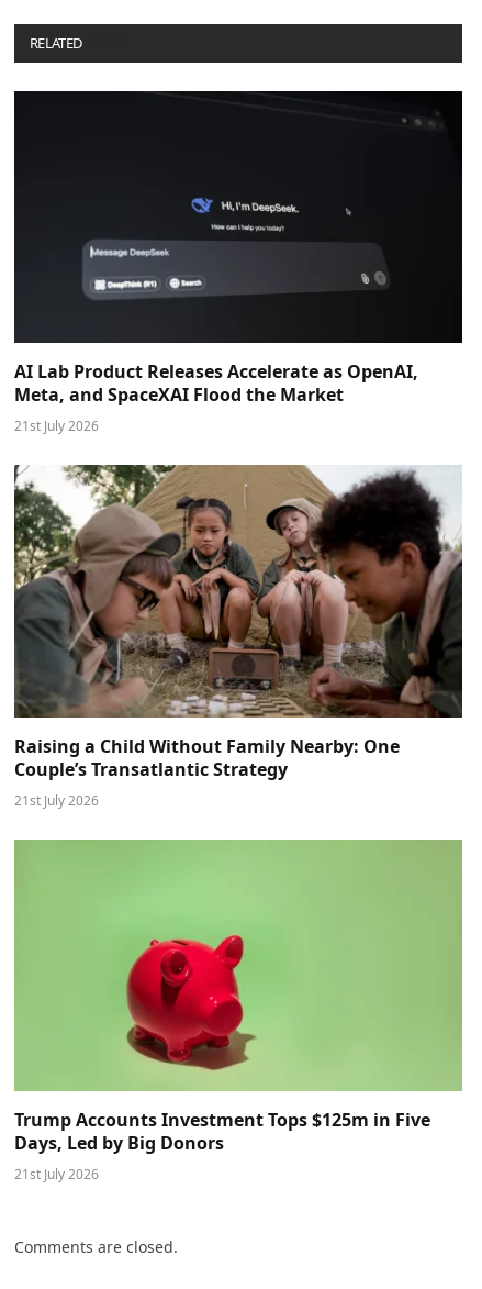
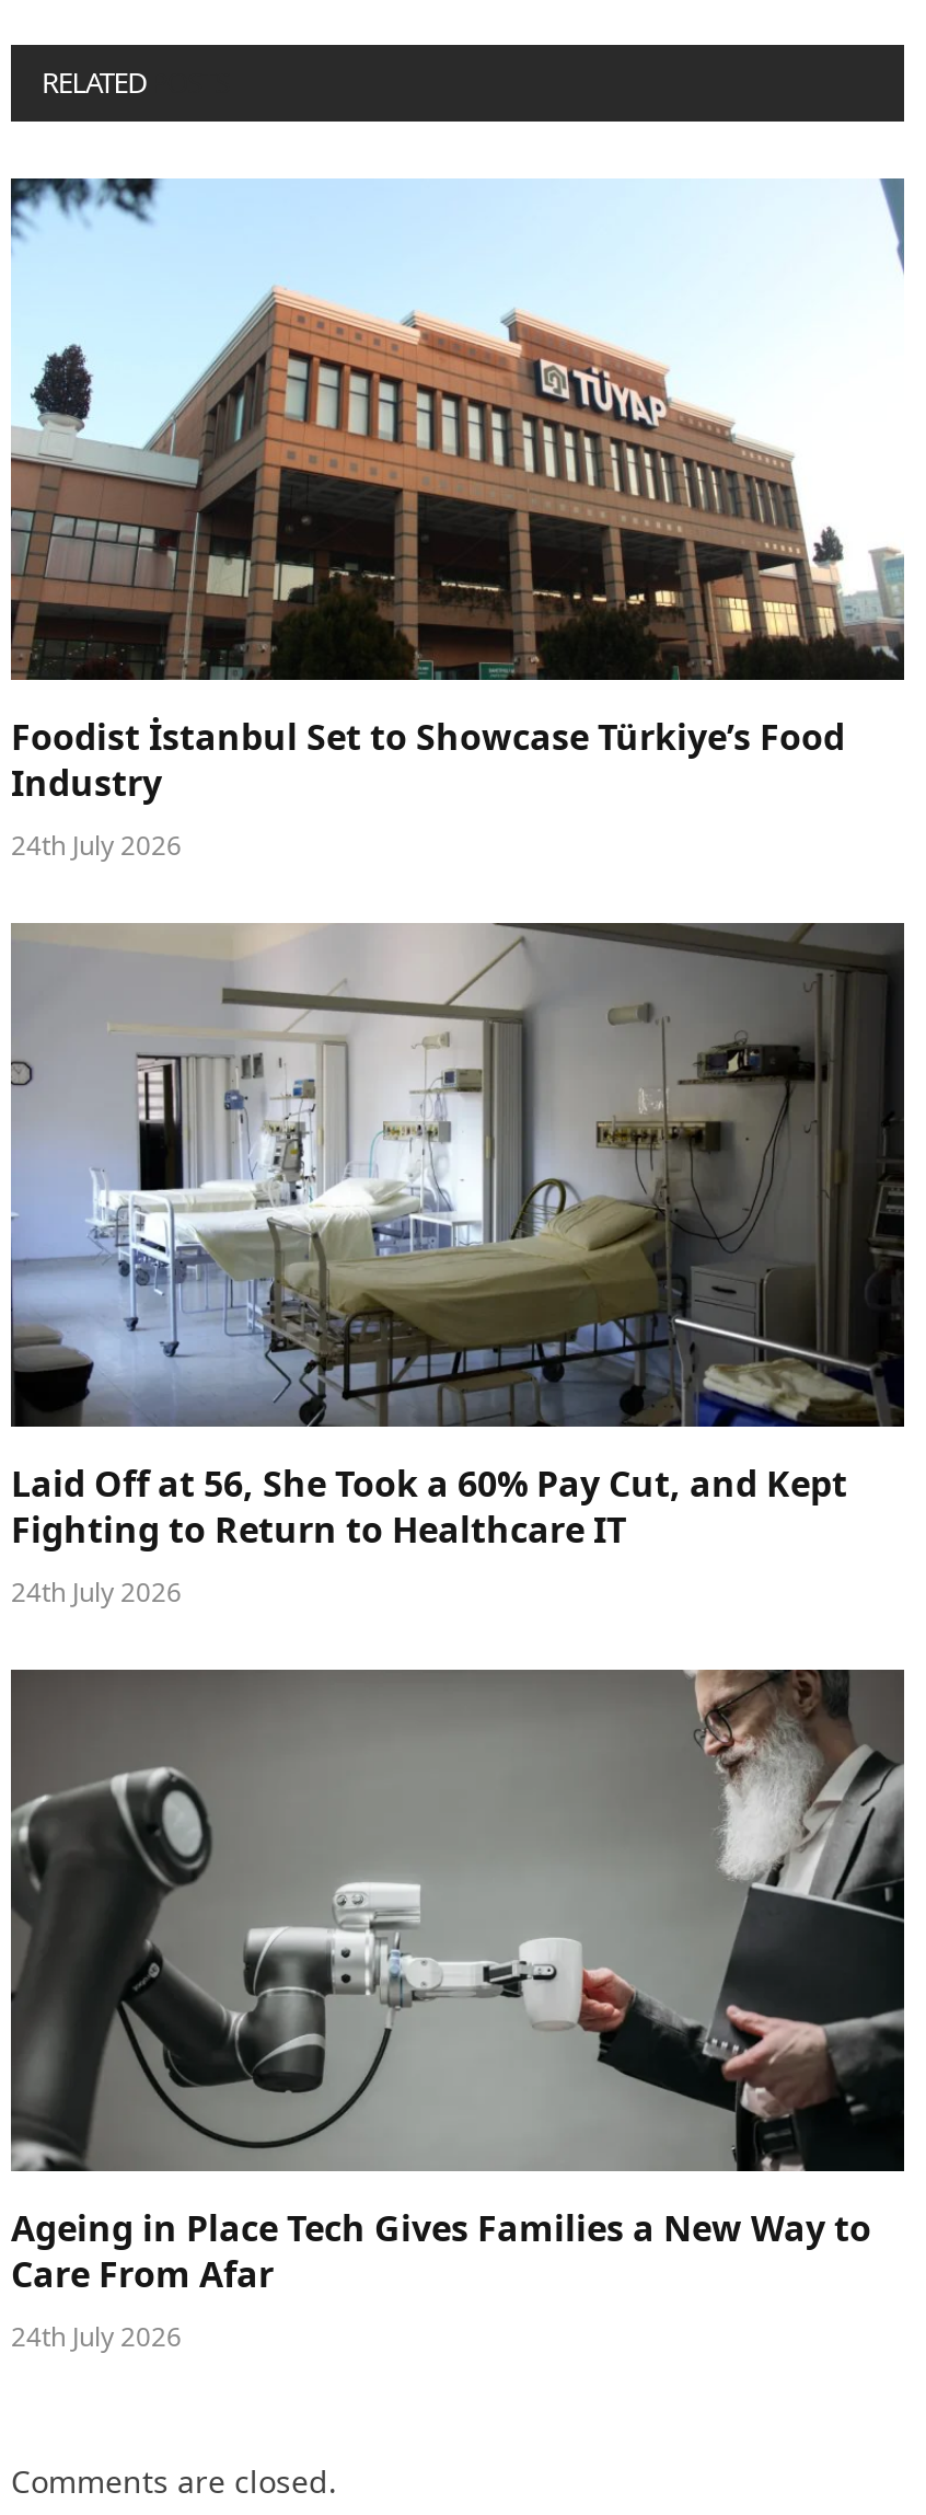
- [image]
- AI Lab Product Releases Accelerate as OpenAI,
- Meta, and SpaceXAI Flood the Market
- 21st July 2026
+ [image]
+ Foodist İstanbul Set to Showcase Türkiye’s Food
+ Industry
+ 24th July 2026

- [image]
- Raising a Child Without Family Nearby: One
- Couple’s Transatlantic Strategy
- 21st July 2026
+ [image]
+ Laid Off at 56, She Took a 60% Pay Cut, and Kept
+ Fighting to Return to Healthcare IT
+ 24th July 2026

- [image]
- Trump Accounts Investment Tops $125m in Five
- Days, Led by Big Donors
- 21st July 2026
+ [image]
+ Ageing in Place Tech Gives Families a New Way to
+ Care From Afar
+ 24th July 2026
